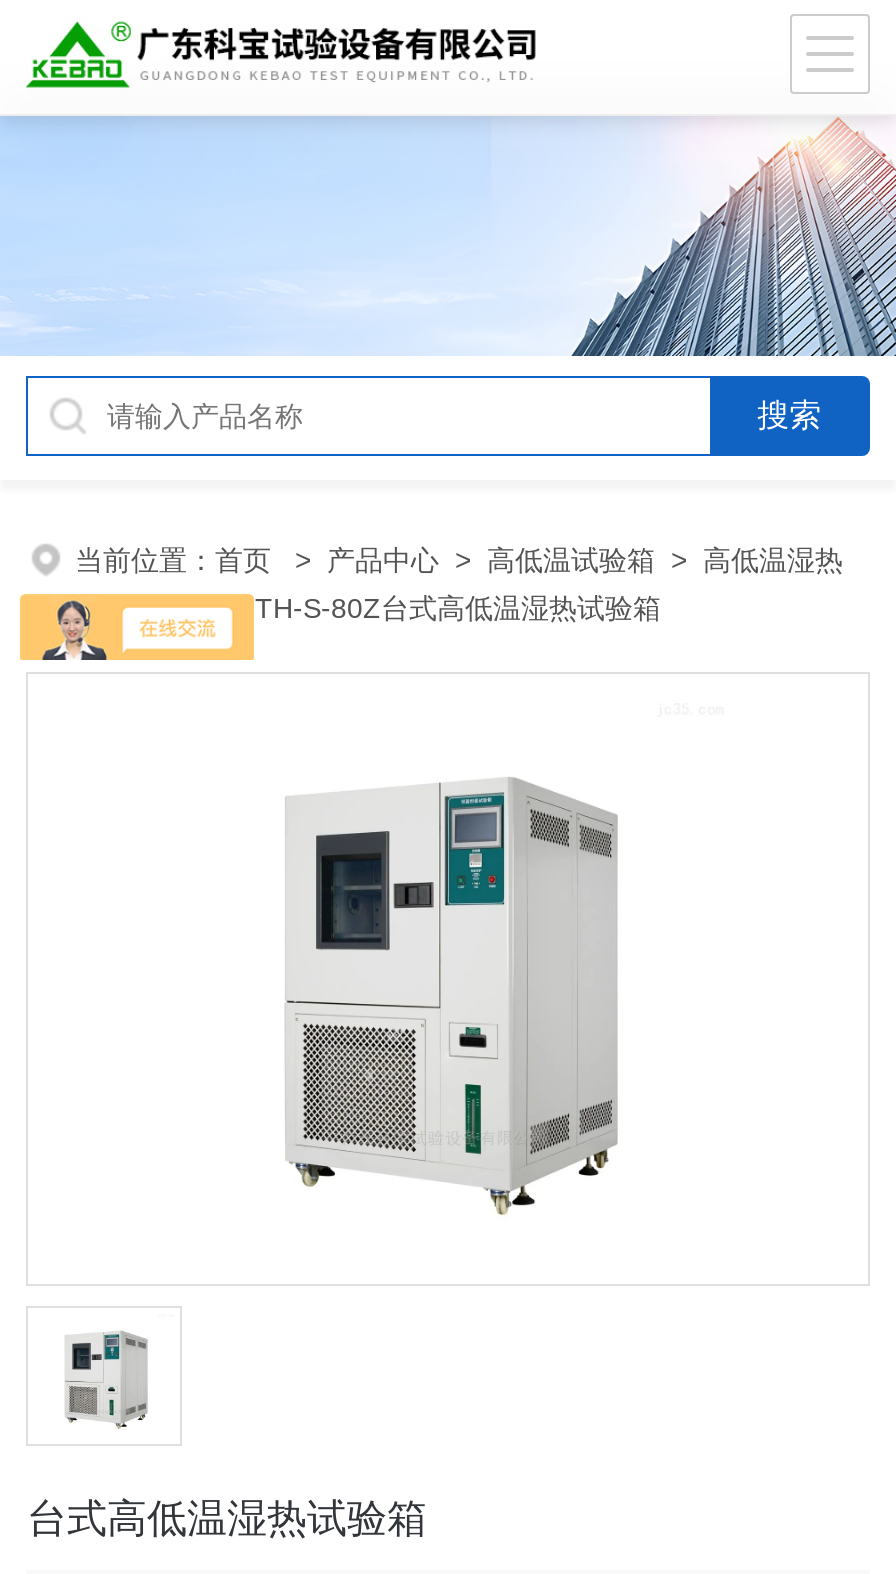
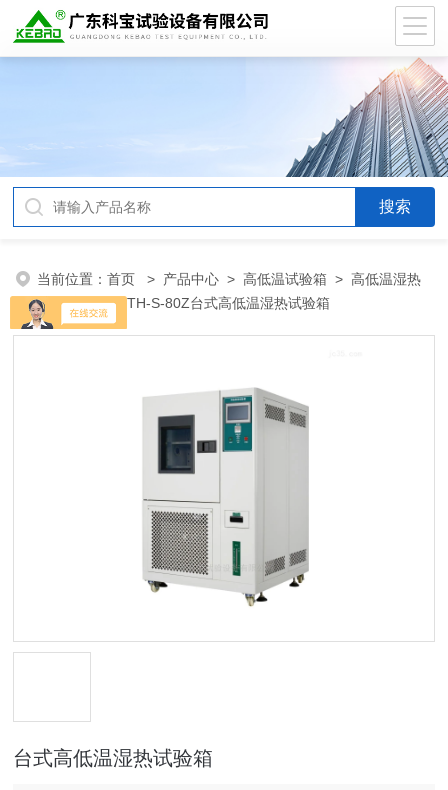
- [image]
